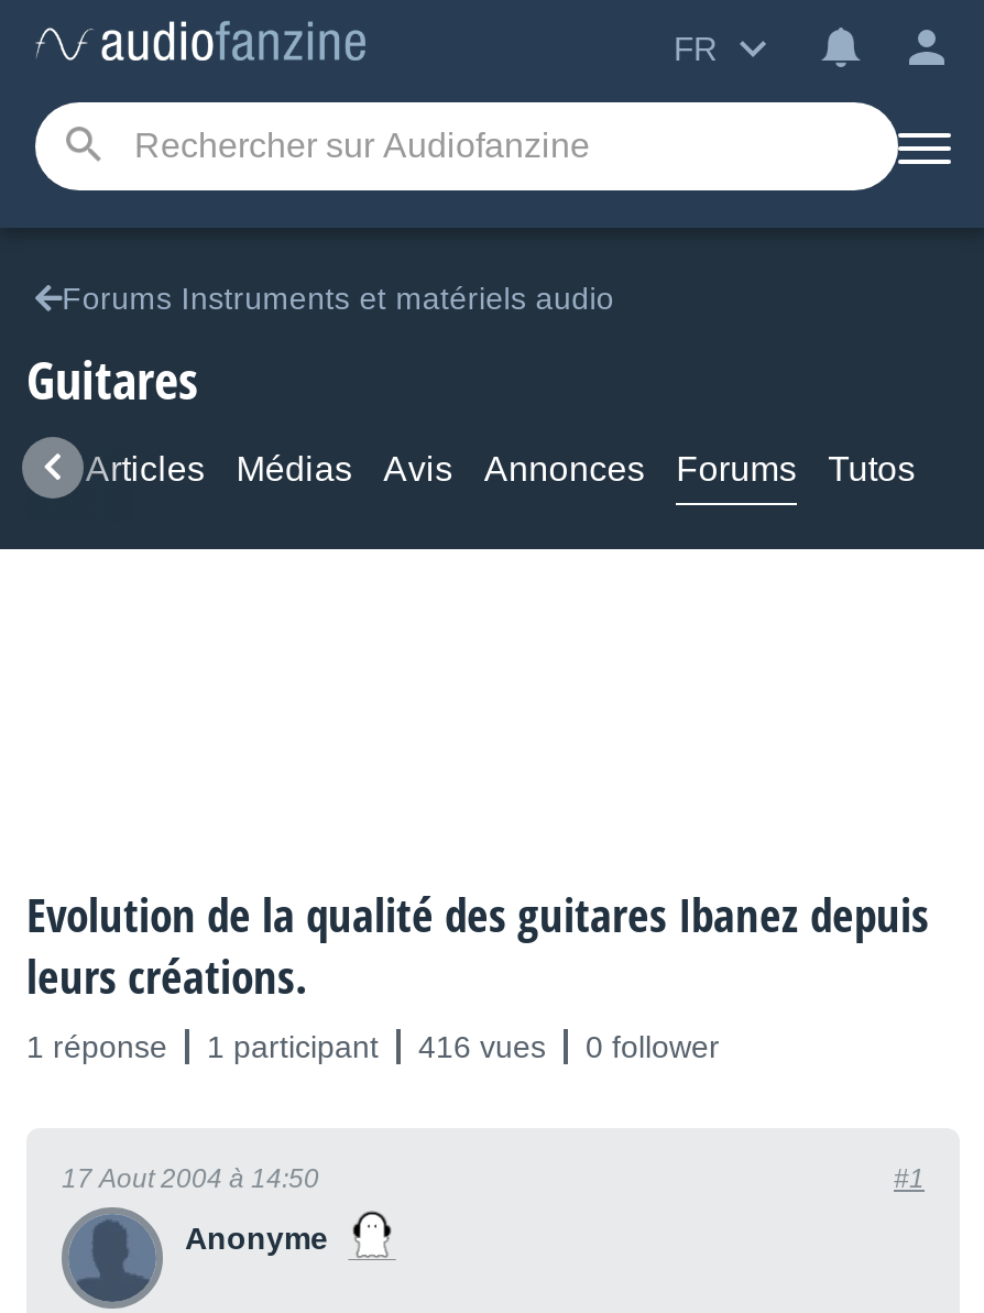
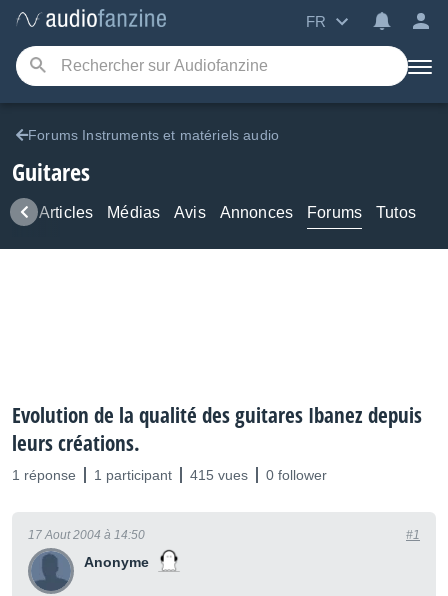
- 1 réponse 1 participant 416 vues 0 follower
+ 1 réponse 1 participant 415 vues 0 follower
